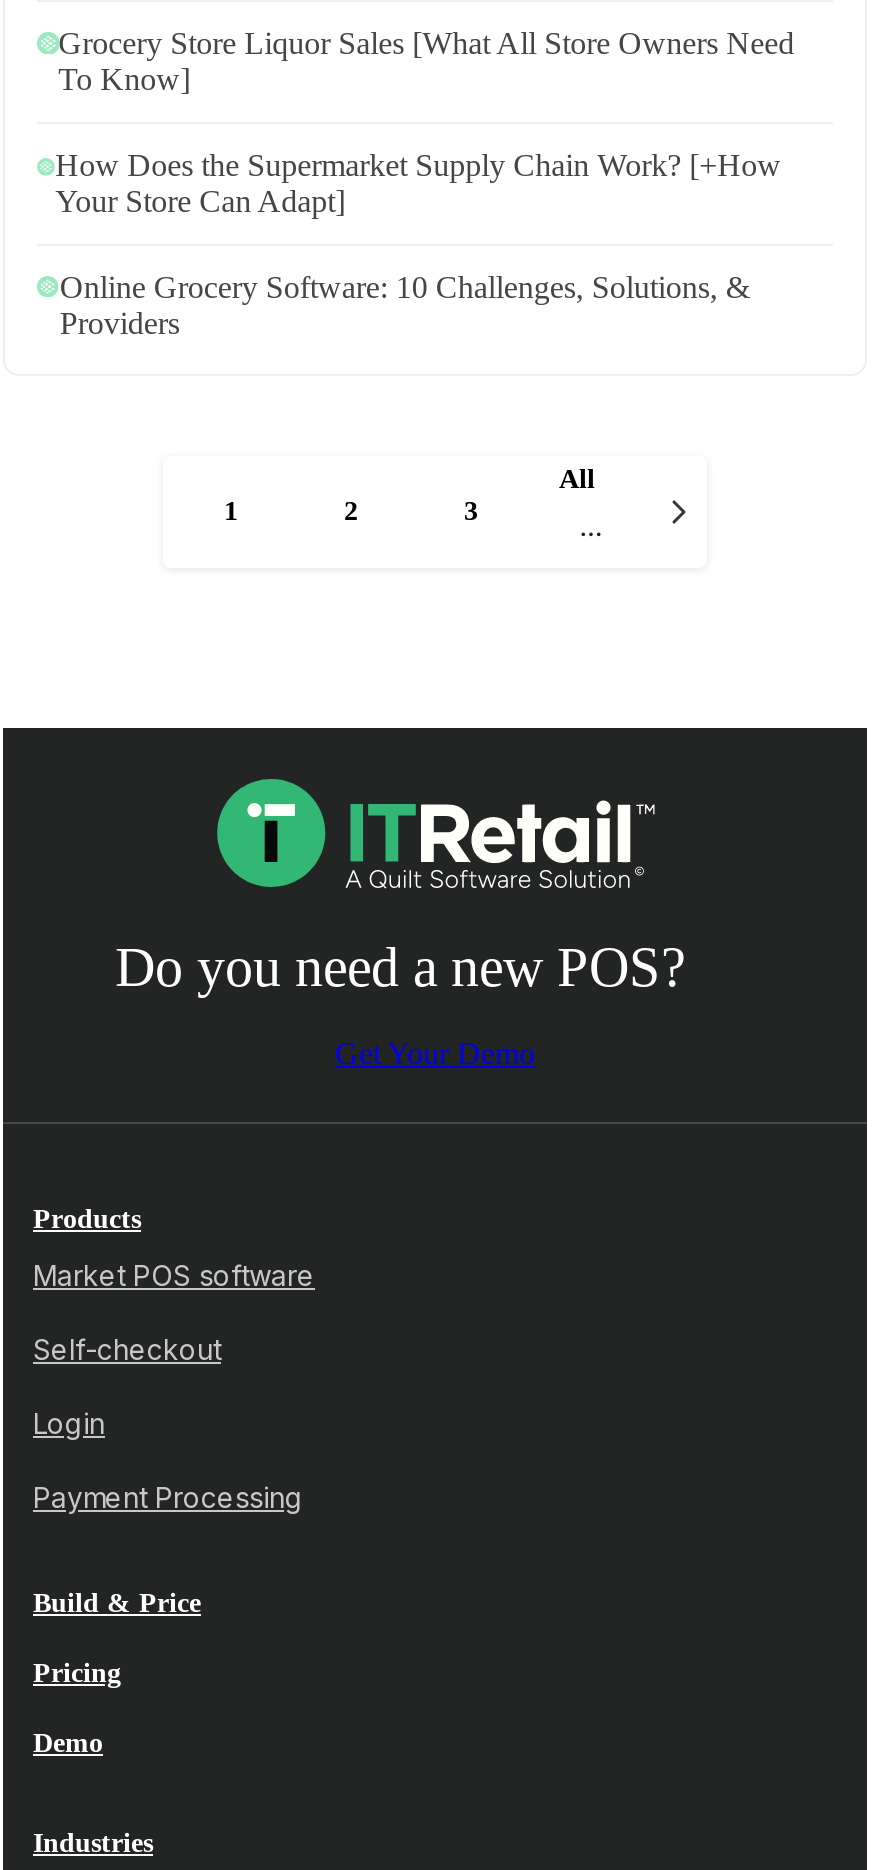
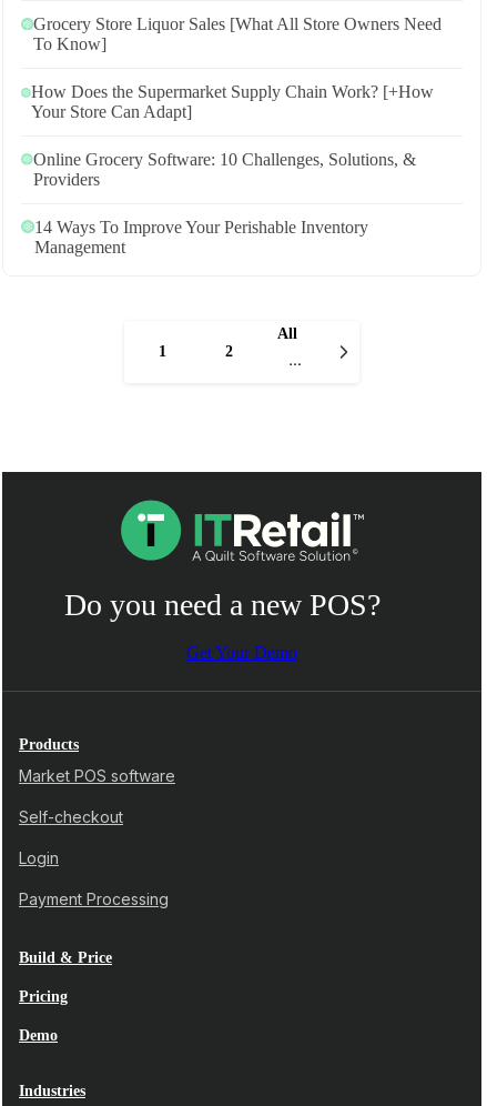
+ 14 Ways To Improve Your Perishable Inventory
+ Management

- 3
